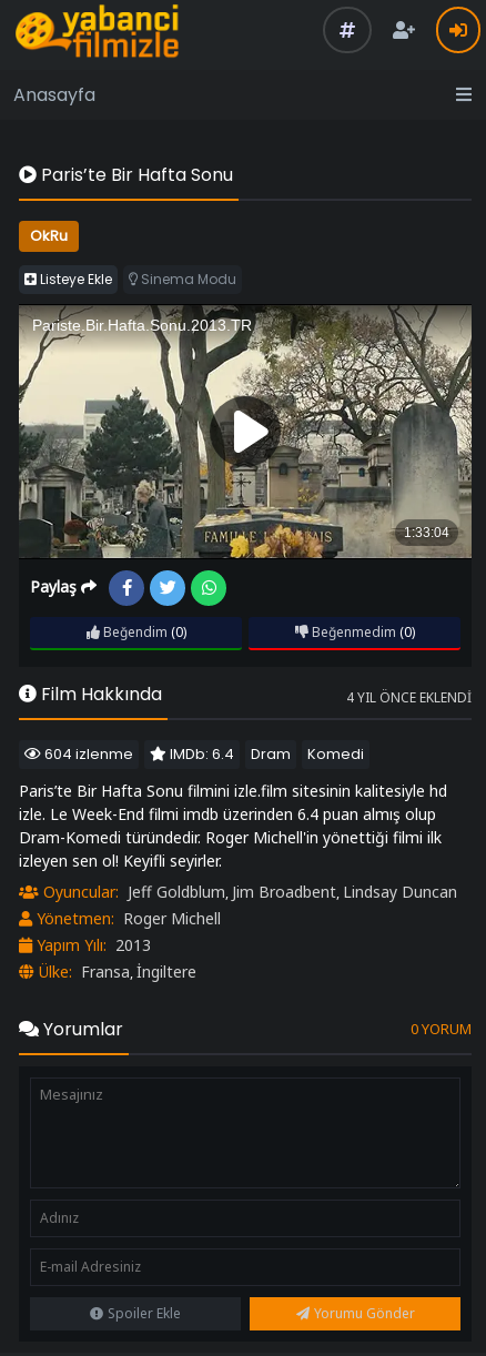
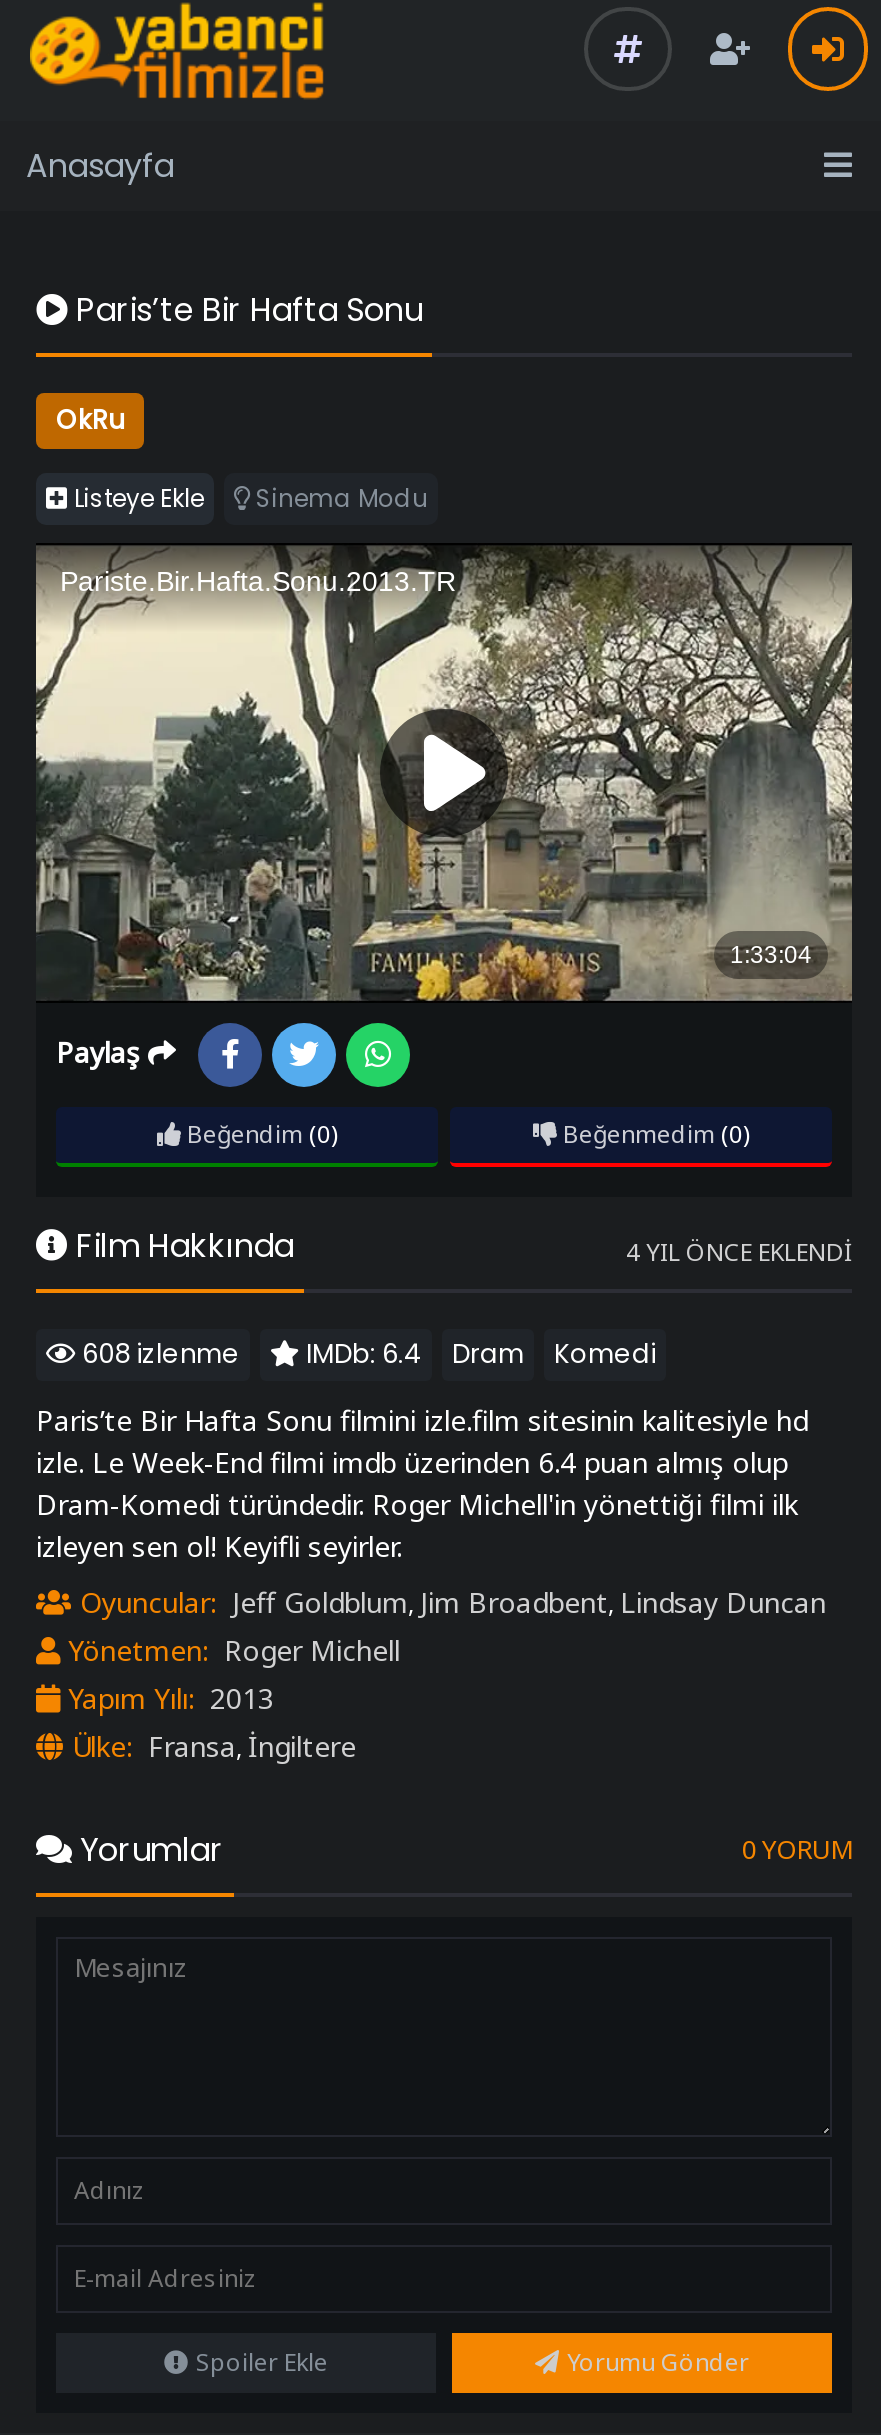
- 604 izlenme IMDb: 6.4 Dram Komedi
+ 608 izlenme IMDb: 6.4 Dram Komedi
